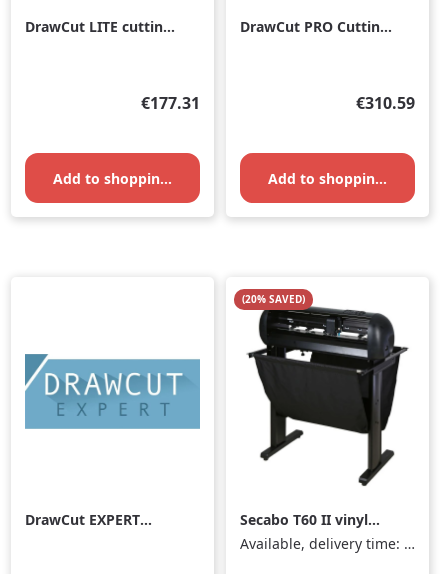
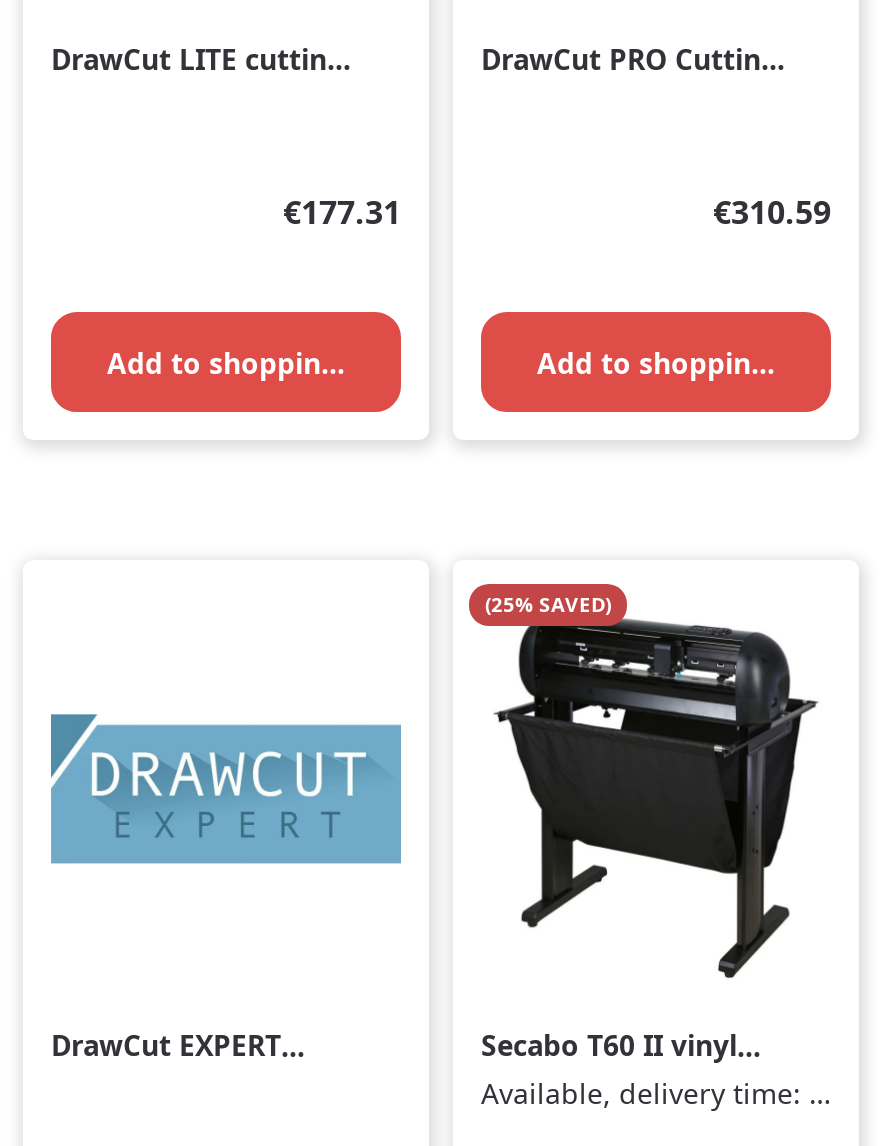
- (20% SAVED)
+ (25% SAVED)
